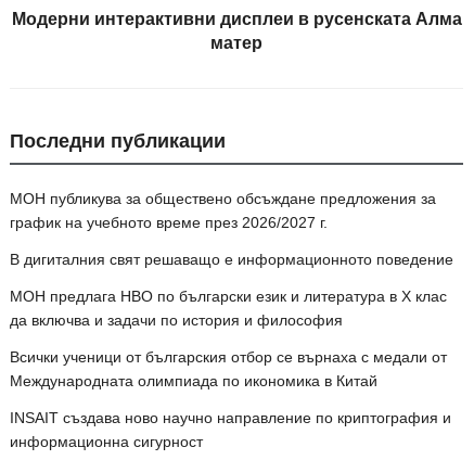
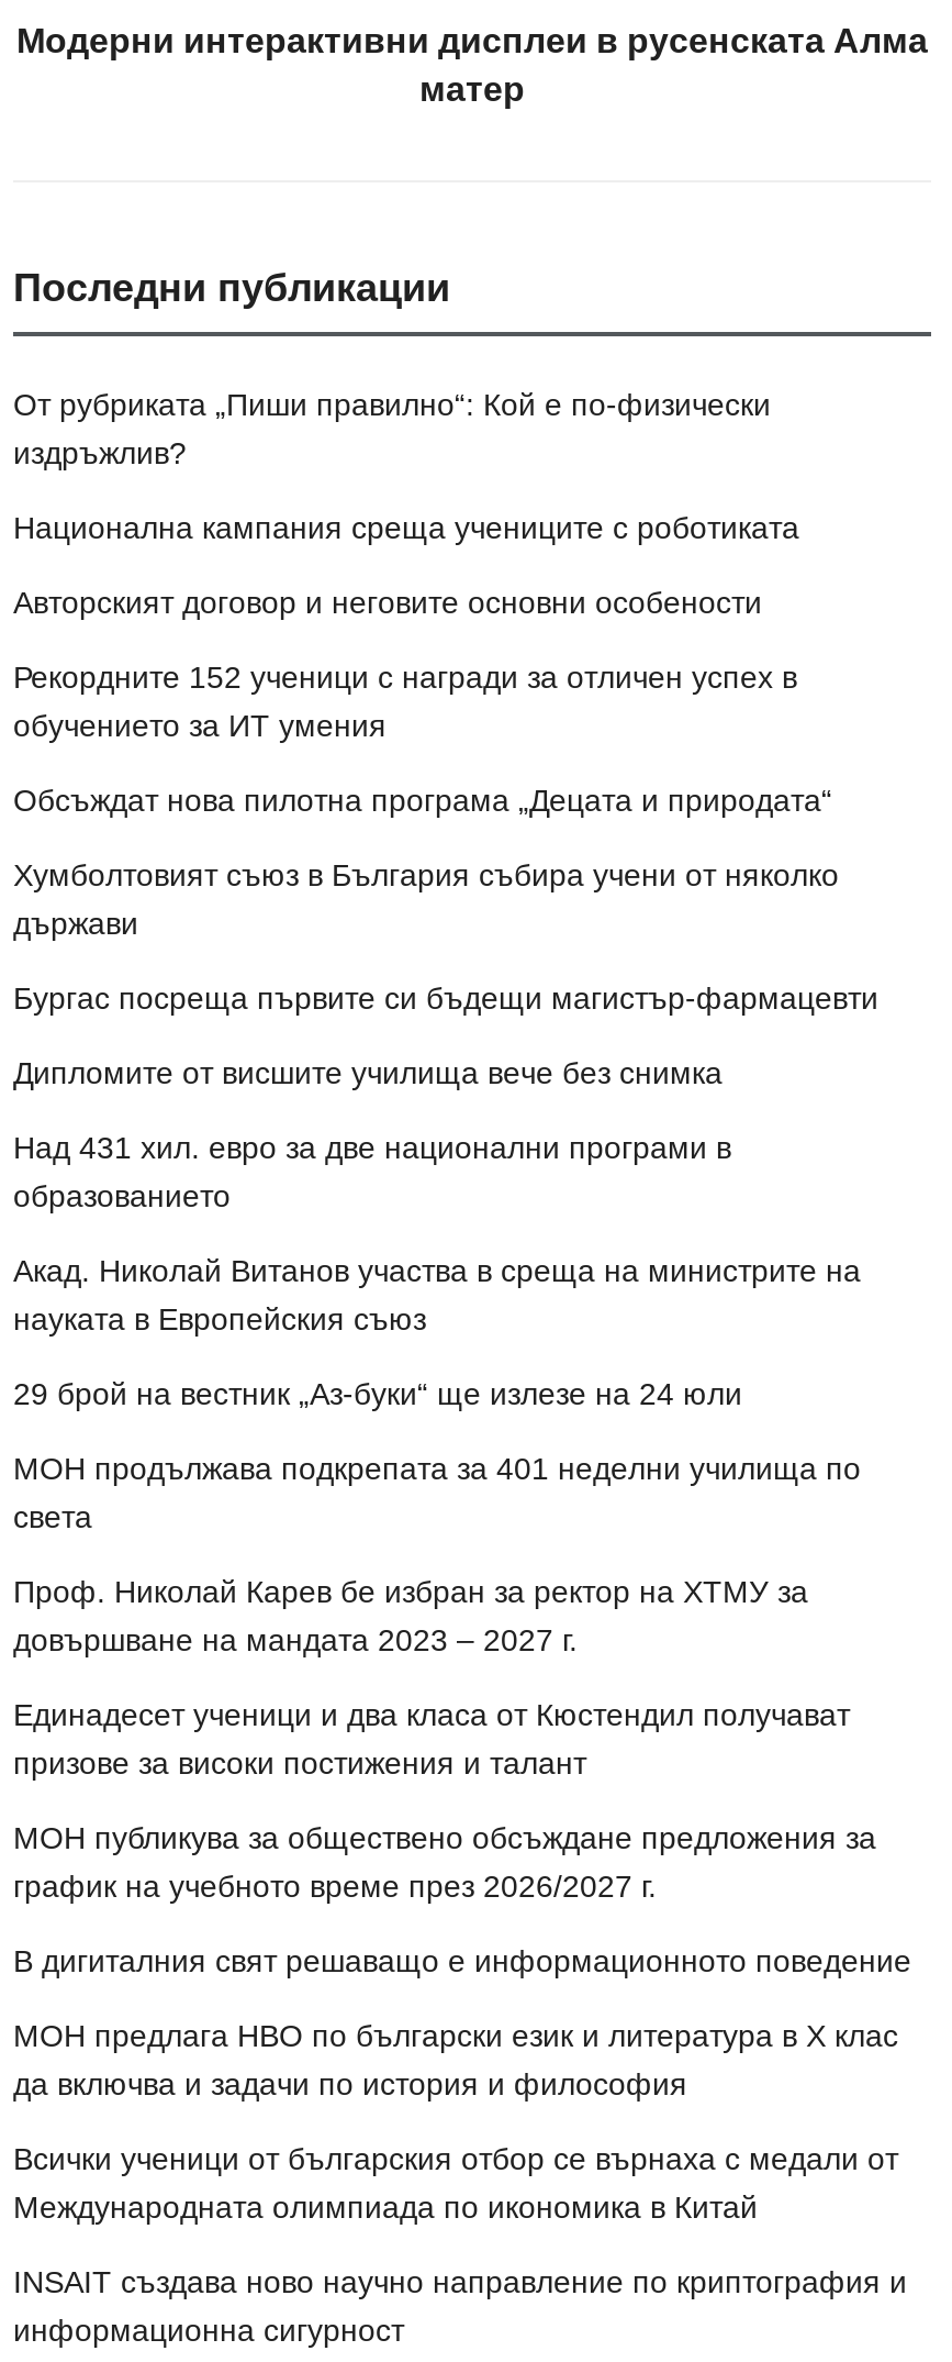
+ От рубриката „Пиши правилно“: Кой е по-физически
+ издръжлив?
+ Национална кампания среща учениците с роботиката
+ Авторският договор и неговите основни особености
+ Рекордните 152 ученици с награди за отличен успех в
+ обучението за ИТ умения
+ Обсъждат нова пилотна програма „Децата и природата“
+ Хумболтовият съюз в България събира учени от няколко
+ държави
+ Бургас посреща първите си бъдещи магистър-фармацевти
+ Дипломите от висшите училища вече без снимка
+ Над 431 хил. евро за две национални програми в
+ образованието
+ Акад. Николай Витанов участва в среща на министрите на
+ науката в Европейския съюз
+ 29 брой на вестник „Аз-буки“ ще излезе на 24 юли
+ МОН продължава подкрепата за 401 неделни училища по
+ света
+ Проф. Николай Карев бе избран за ректор на ХТМУ за
+ довършване на мандата 2023 – 2027 г.
+ Единадесет ученици и два класа от Кюстендил получават
+ призове за високи постижения и талант
